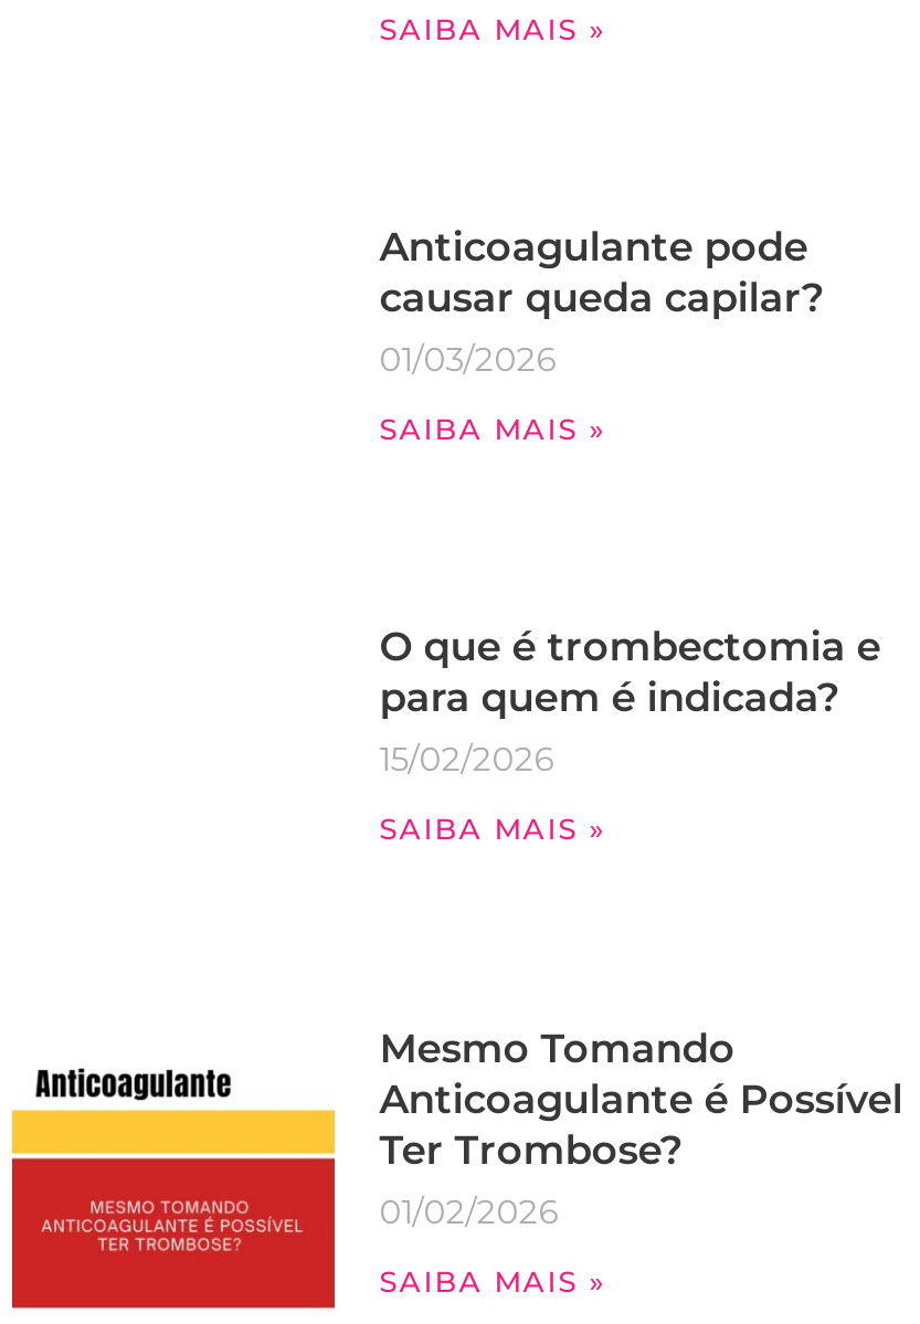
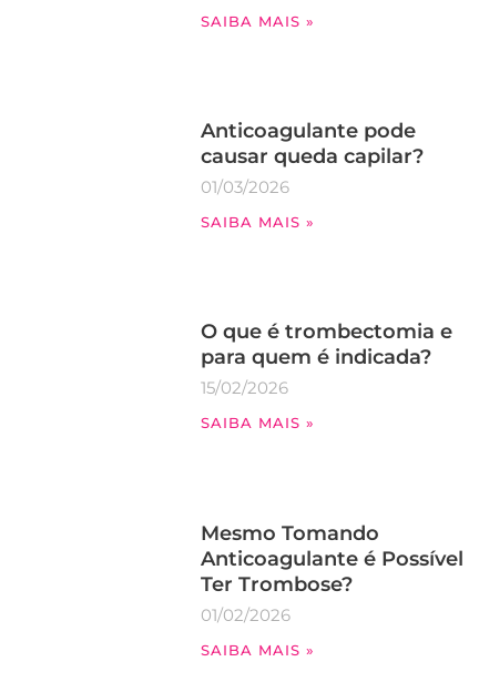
- [image]
